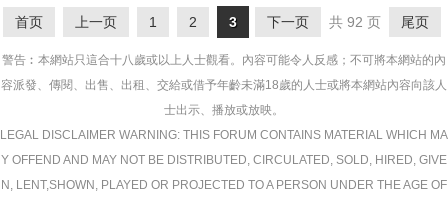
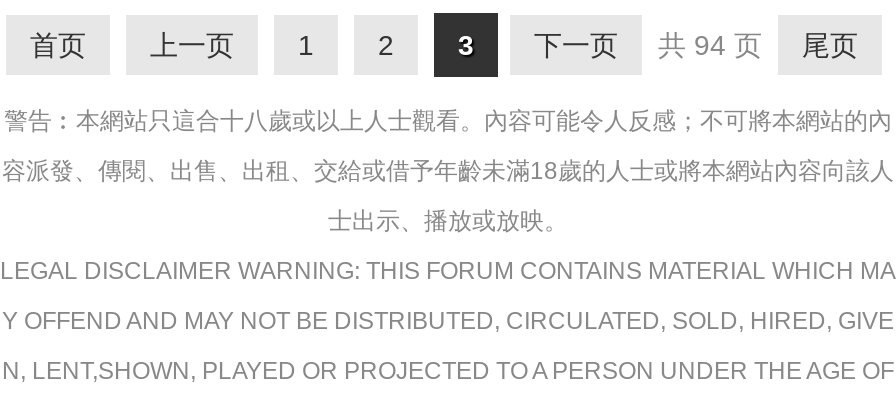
- 首页 上一页 1 2 3 下一页 共 92 页 尾页
+ 首页 上一页 1 2 3 下一页 共 94 页 尾页
